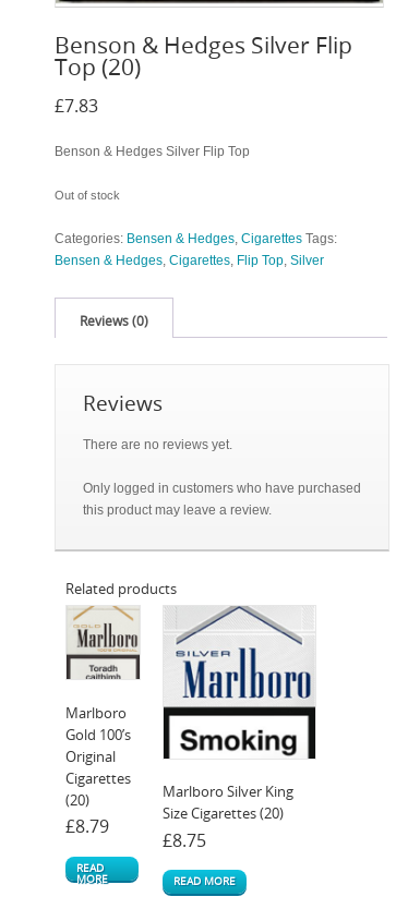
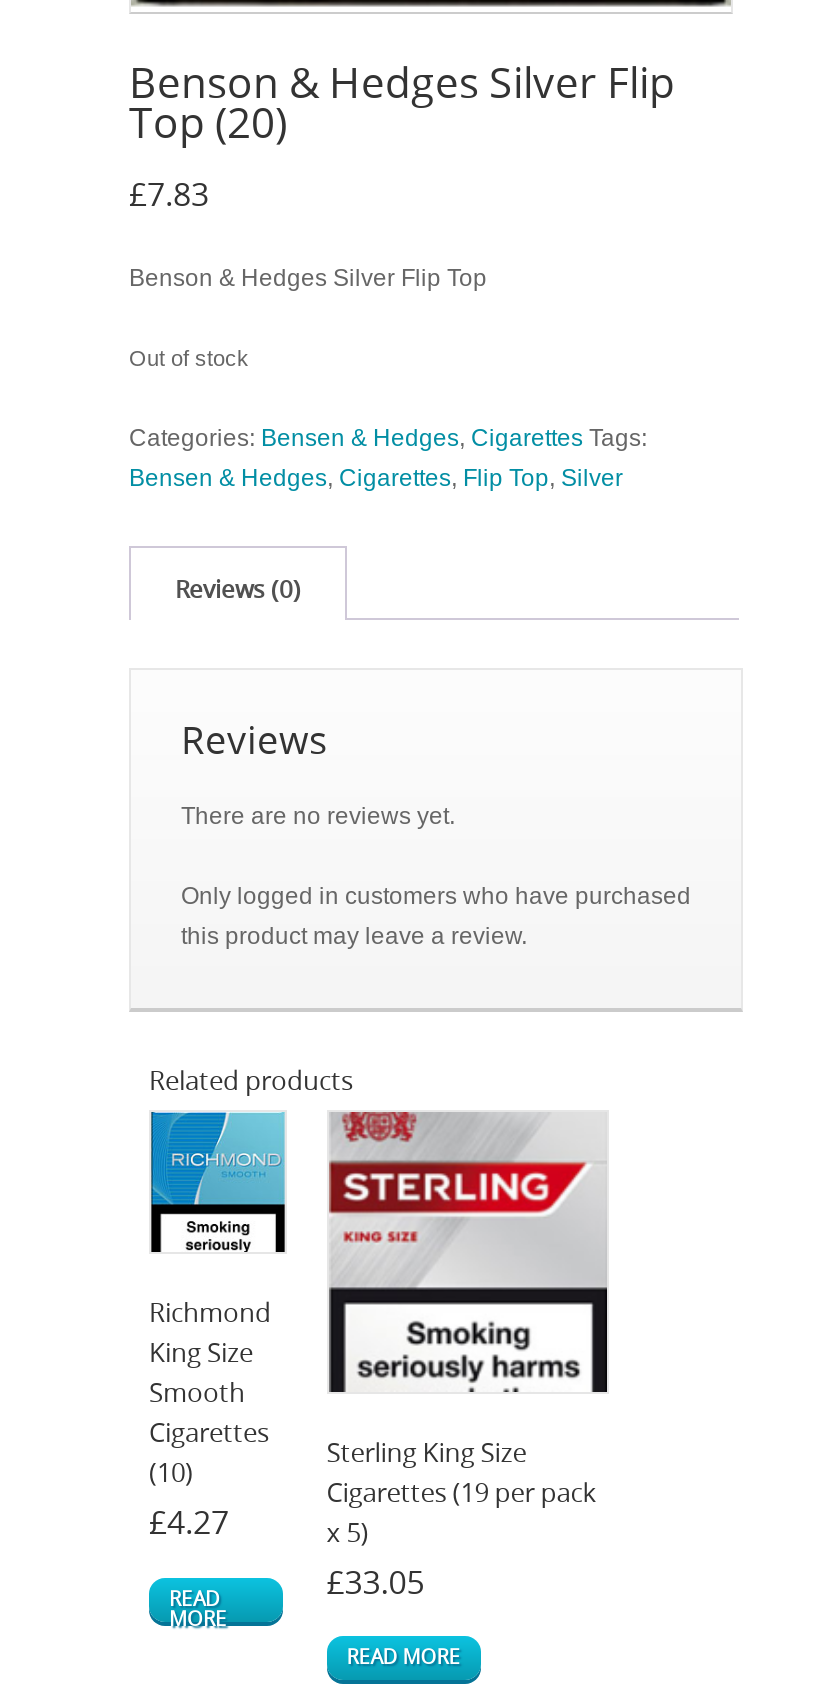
- [image]
- Marlboro
- Gold 100’s
- Original
+ [image]
+ Richmond
+ King Size
+ Smooth

- [image]
- Marlboro Silver King
- Size Cigarettes (20)
- £8.75
+ [image]
+ Sterling King Size
+ Cigarettes (19 per pack
+ x 5)
+ £33.05

- (20)
+ (10)

- £8.79
+ £4.27
